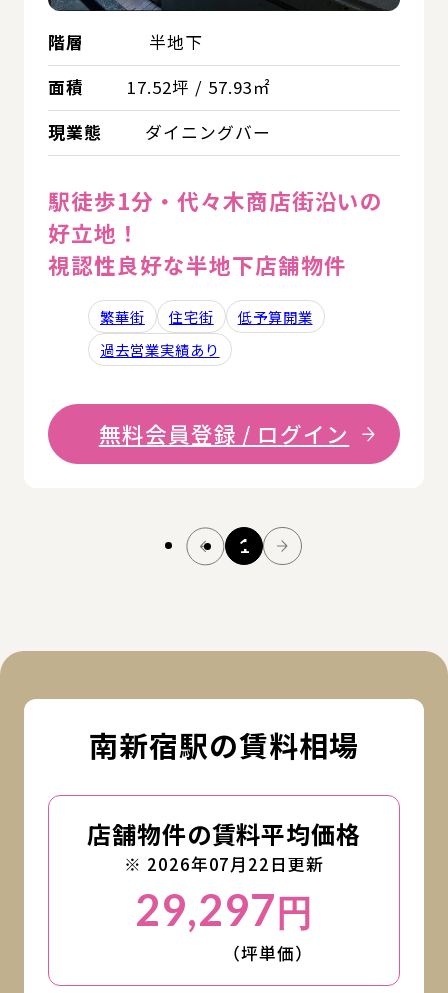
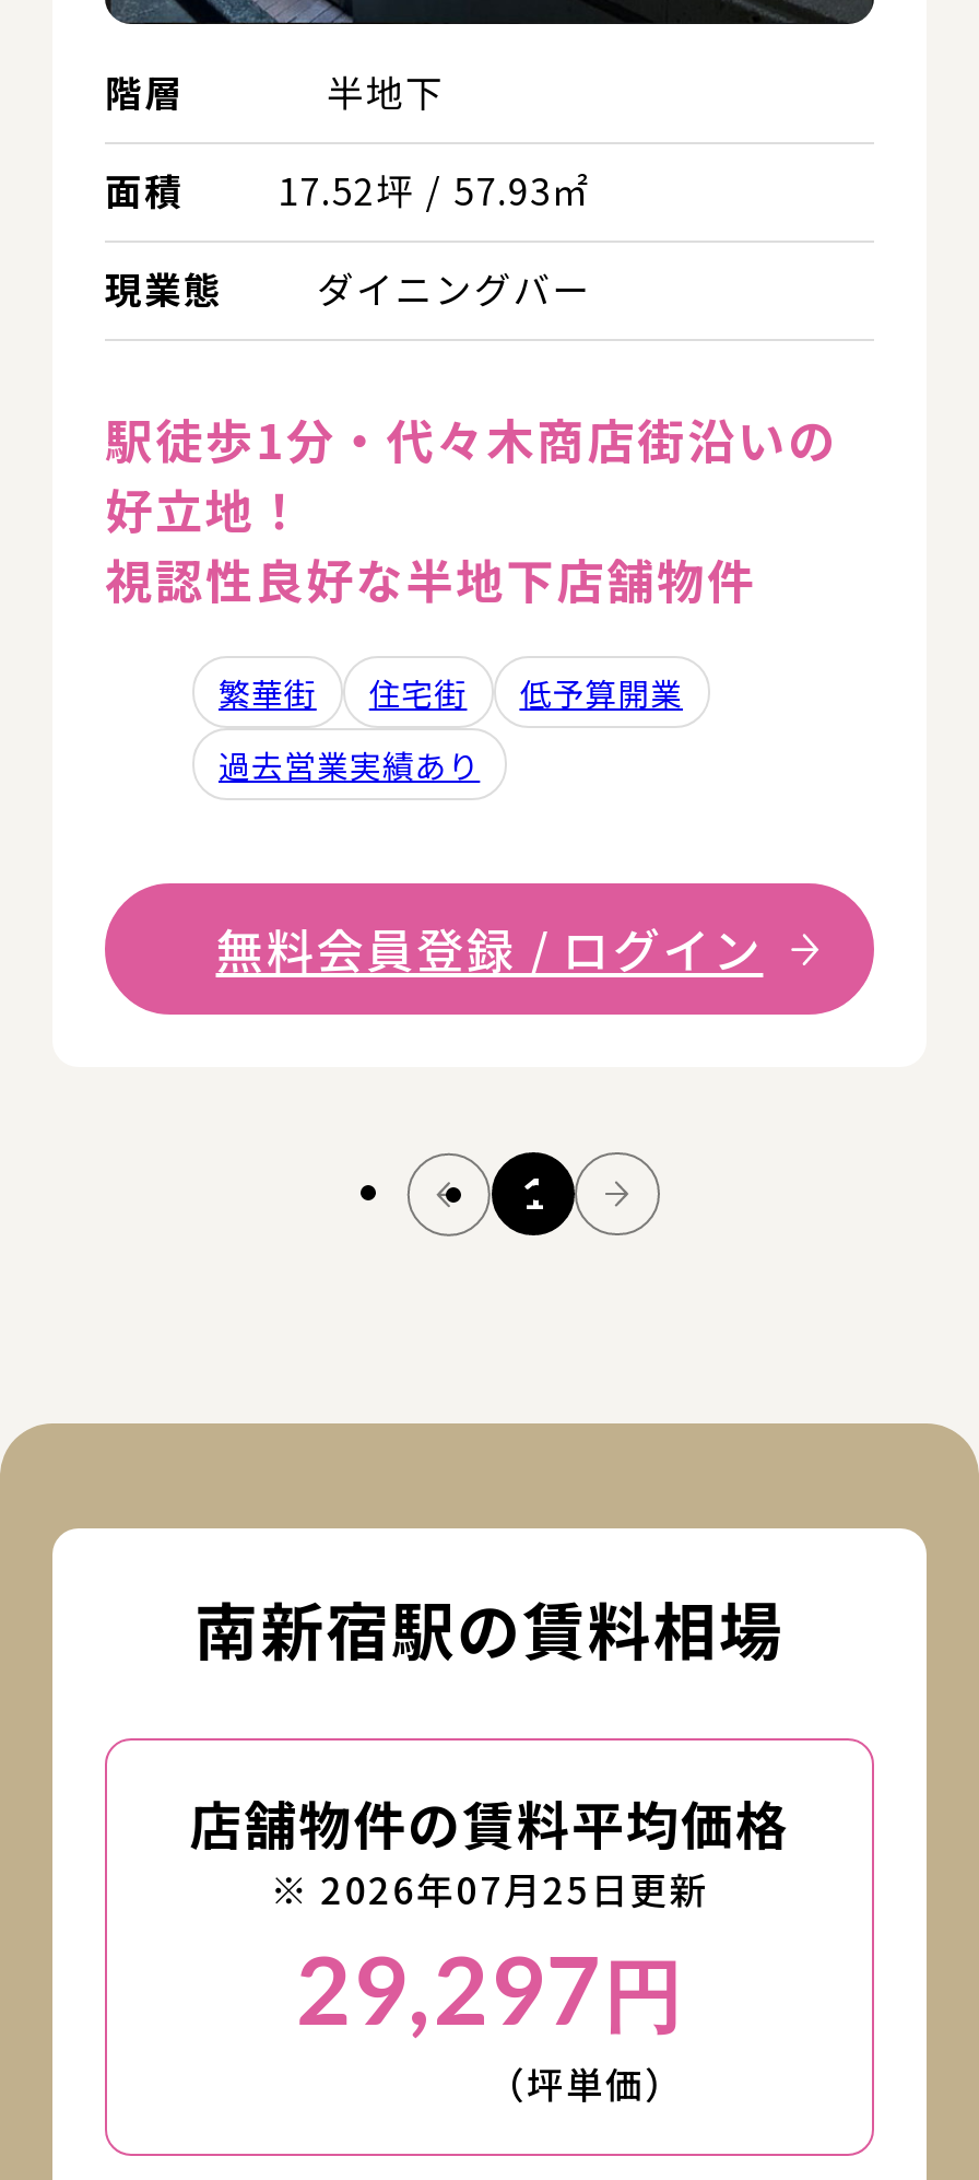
- ※ 2026年07月22日更新
+ ※ 2026年07月25日更新
